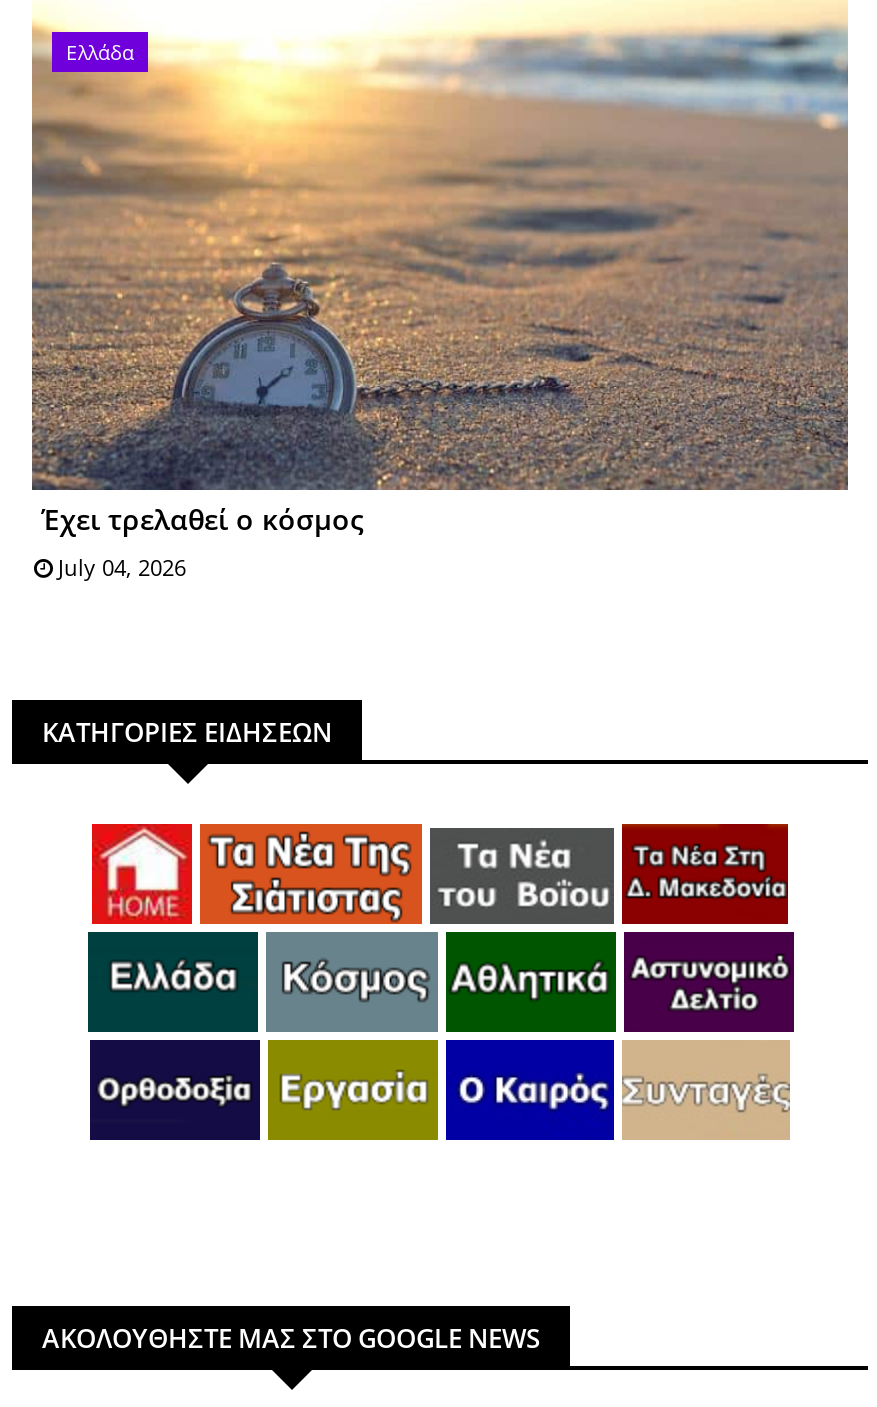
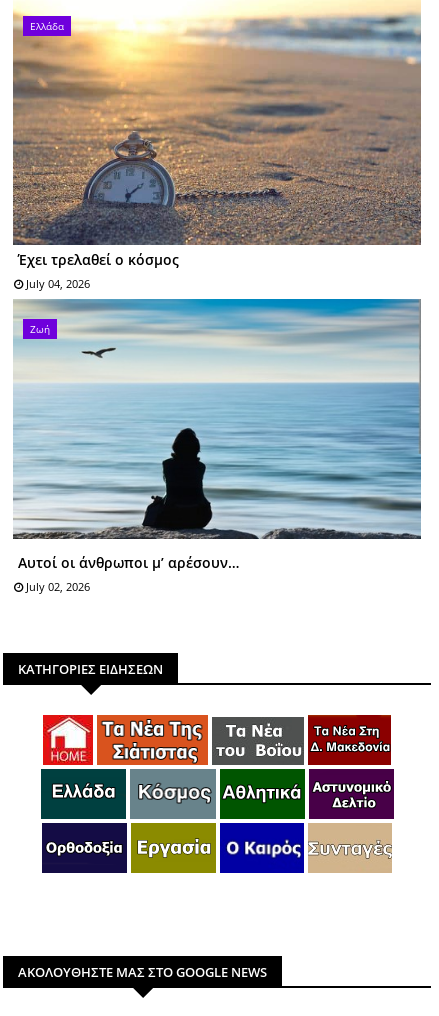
+ [image]
+ Ζωή

+ Αυτοί οι άνθρωποι μ’ αρέσουν…
+ July 02, 2026
